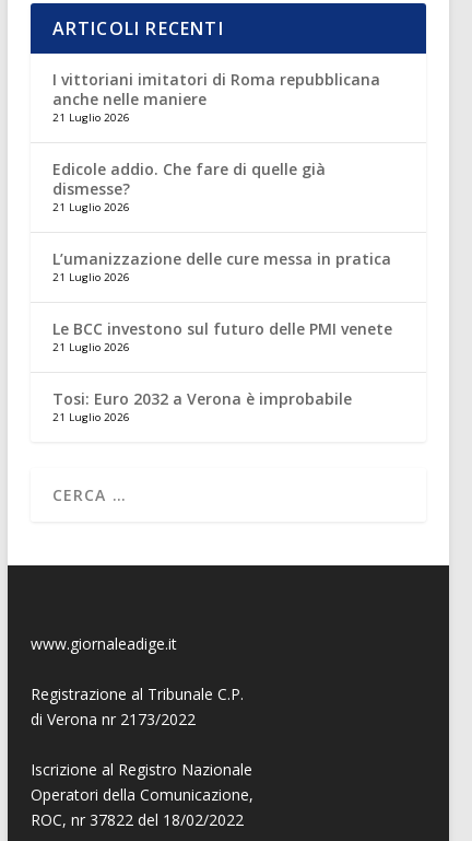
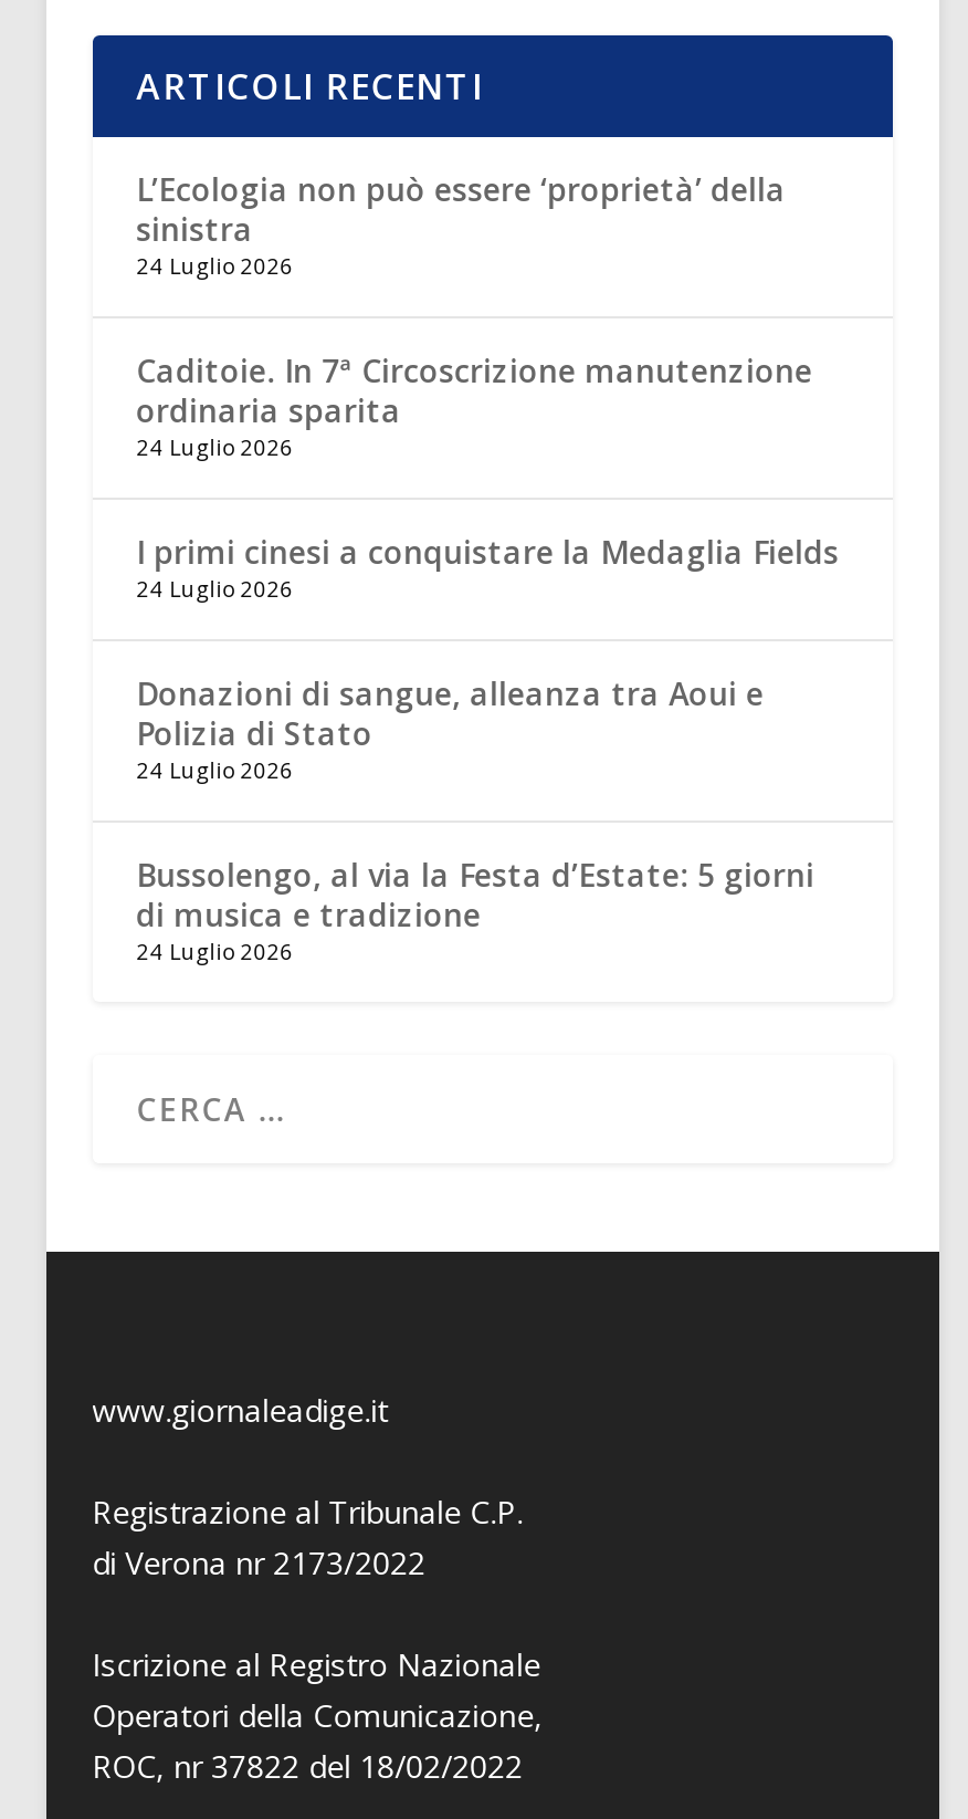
- I vittoriani imitatori di Roma repubblicana
- anche nelle maniere
- 21 Luglio 2026
+ L’Ecologia non può essere ‘proprietà’ della
+ sinistra
+ 24 Luglio 2026

- Edicole addio. Che fare di quelle già
- dismesse?
- 21 Luglio 2026
+ Caditoie. In 7ª Circoscrizione manutenzione
+ ordinaria sparita
+ 24 Luglio 2026

- L’umanizzazione delle cure messa in pratica
- 21 Luglio 2026
+ I primi cinesi a conquistare la Medaglia Fields
+ 24 Luglio 2026

- Le BCC investono sul futuro delle PMI venete
- 21 Luglio 2026
+ Donazioni di sangue, alleanza tra Aoui e
+ Polizia di Stato
+ 24 Luglio 2026

- Tosi: Euro 2032 a Verona è improbabile
- 21 Luglio 2026
+ Bussolengo, al via la Festa d’Estate: 5 giorni
+ di musica e tradizione
+ 24 Luglio 2026
